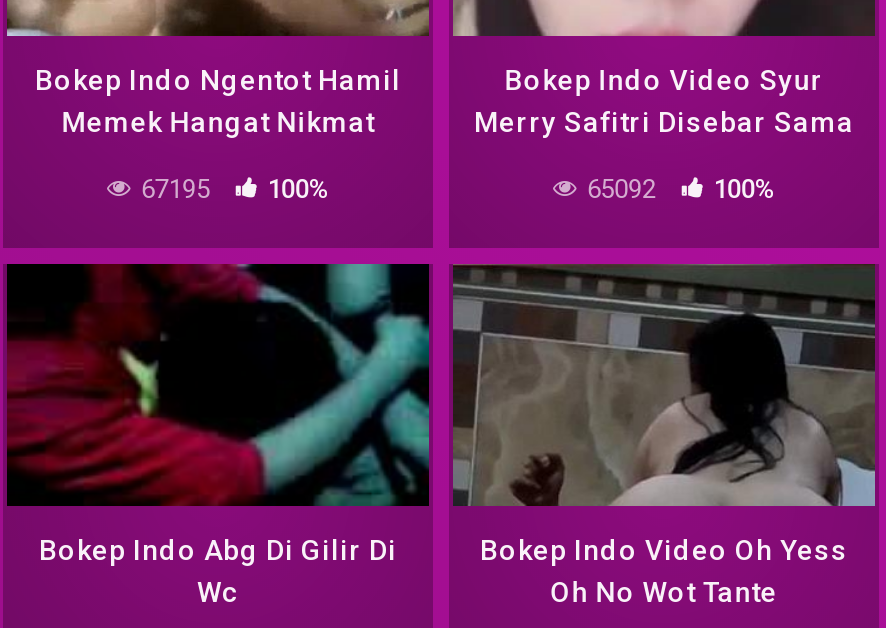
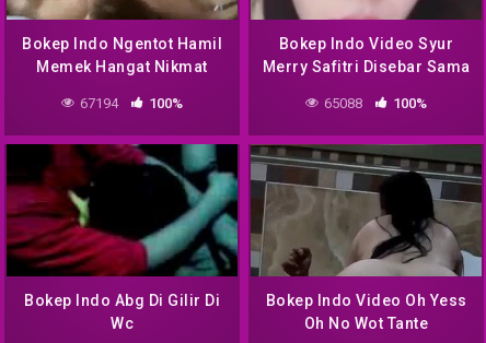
- 67195 100%
+ 67194 100%

- 65092 100%
+ 65088 100%
